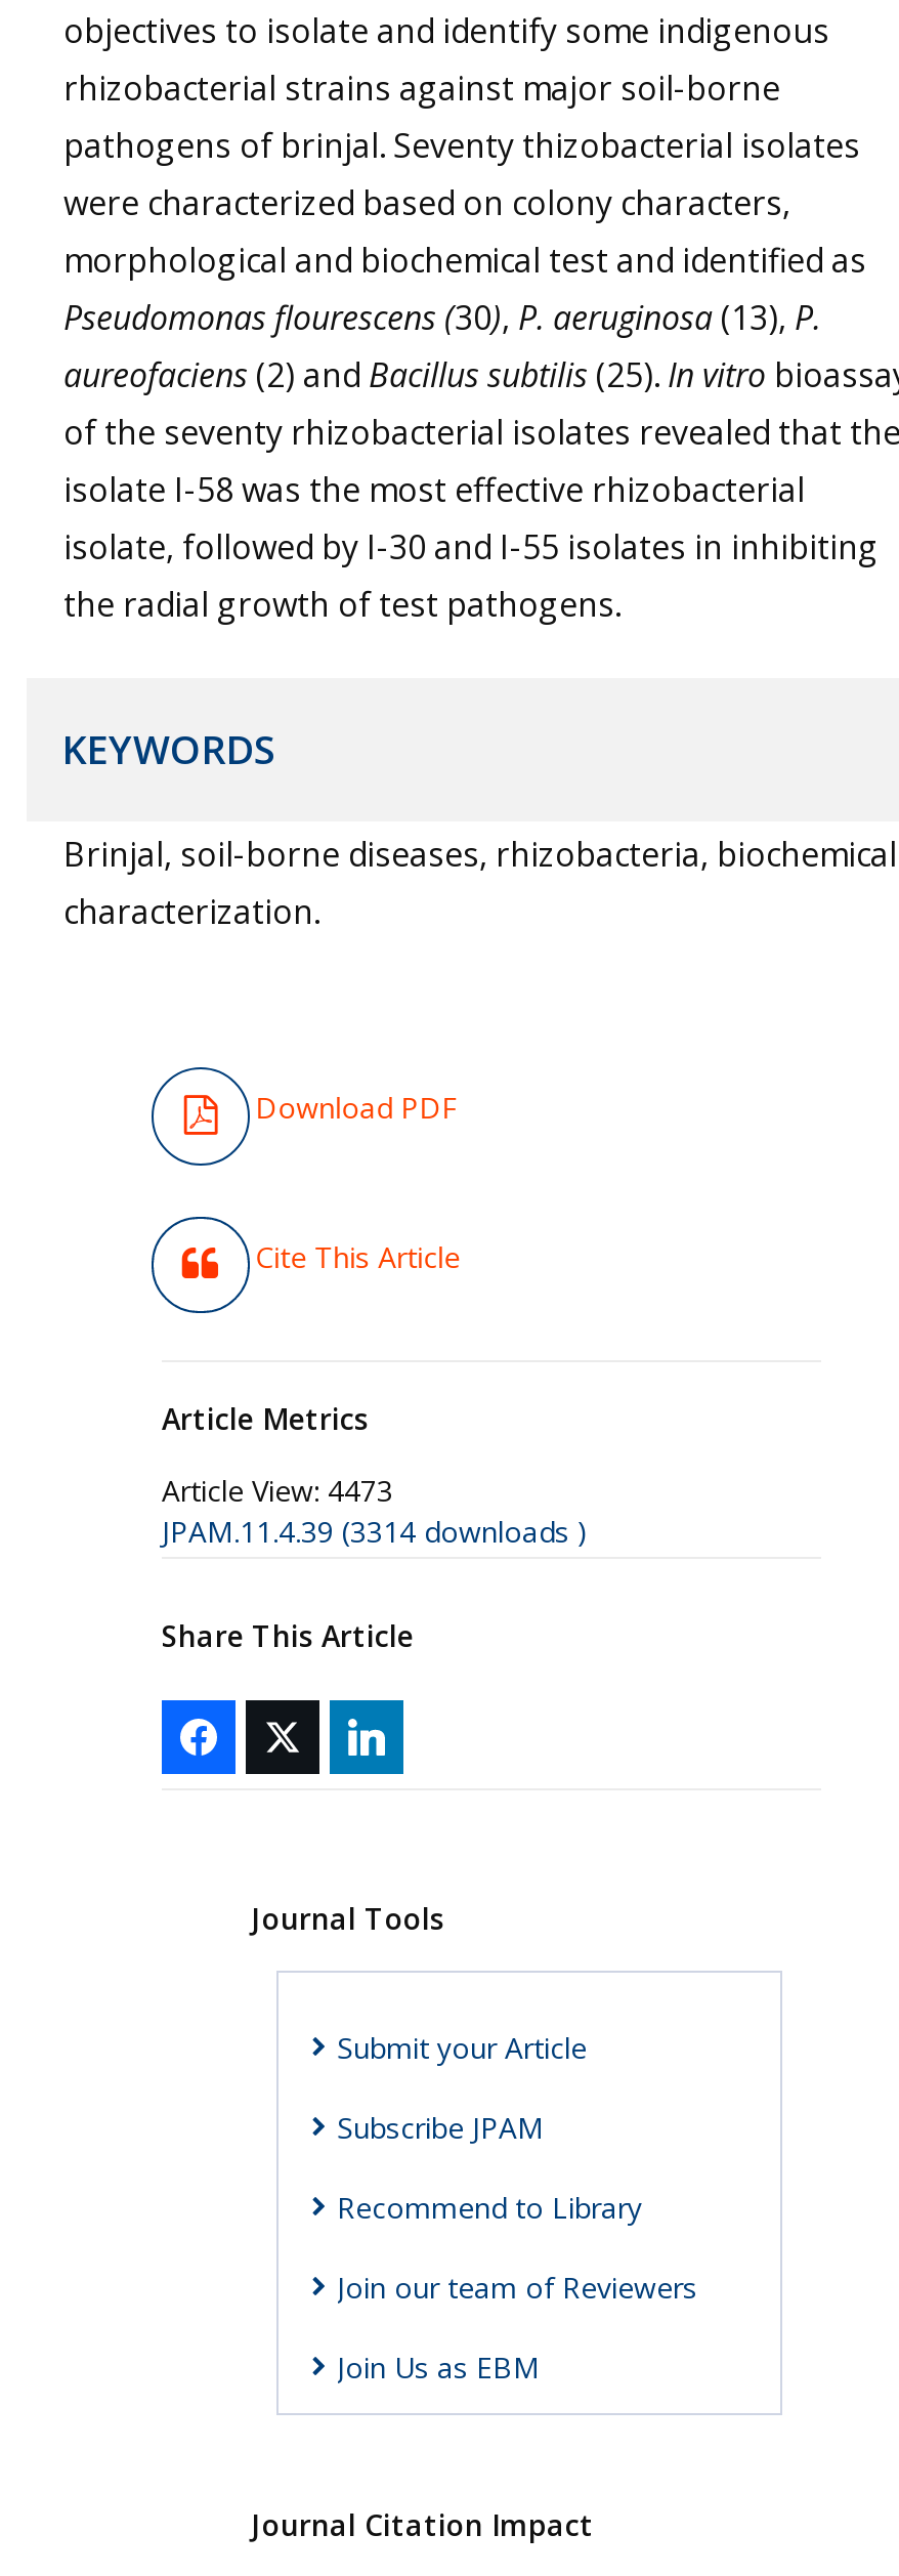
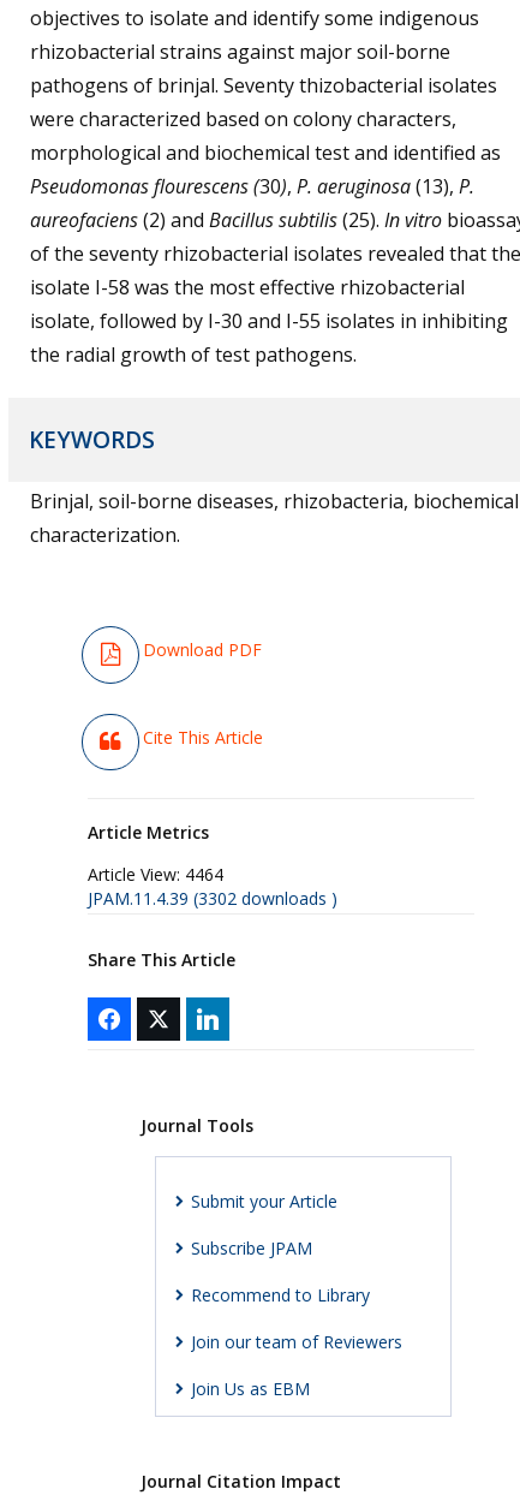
- Article View: 4473
+ Article View: 4464

- JPAM.11.4.39 (3314 downloads )
+ JPAM.11.4.39 (3302 downloads )
